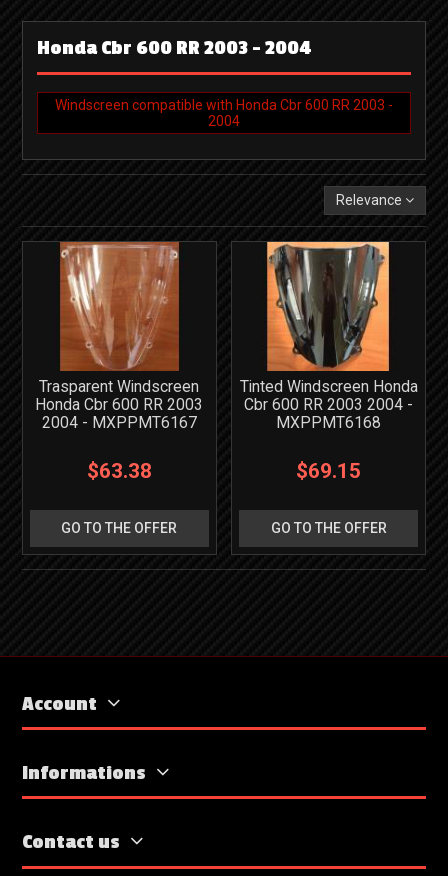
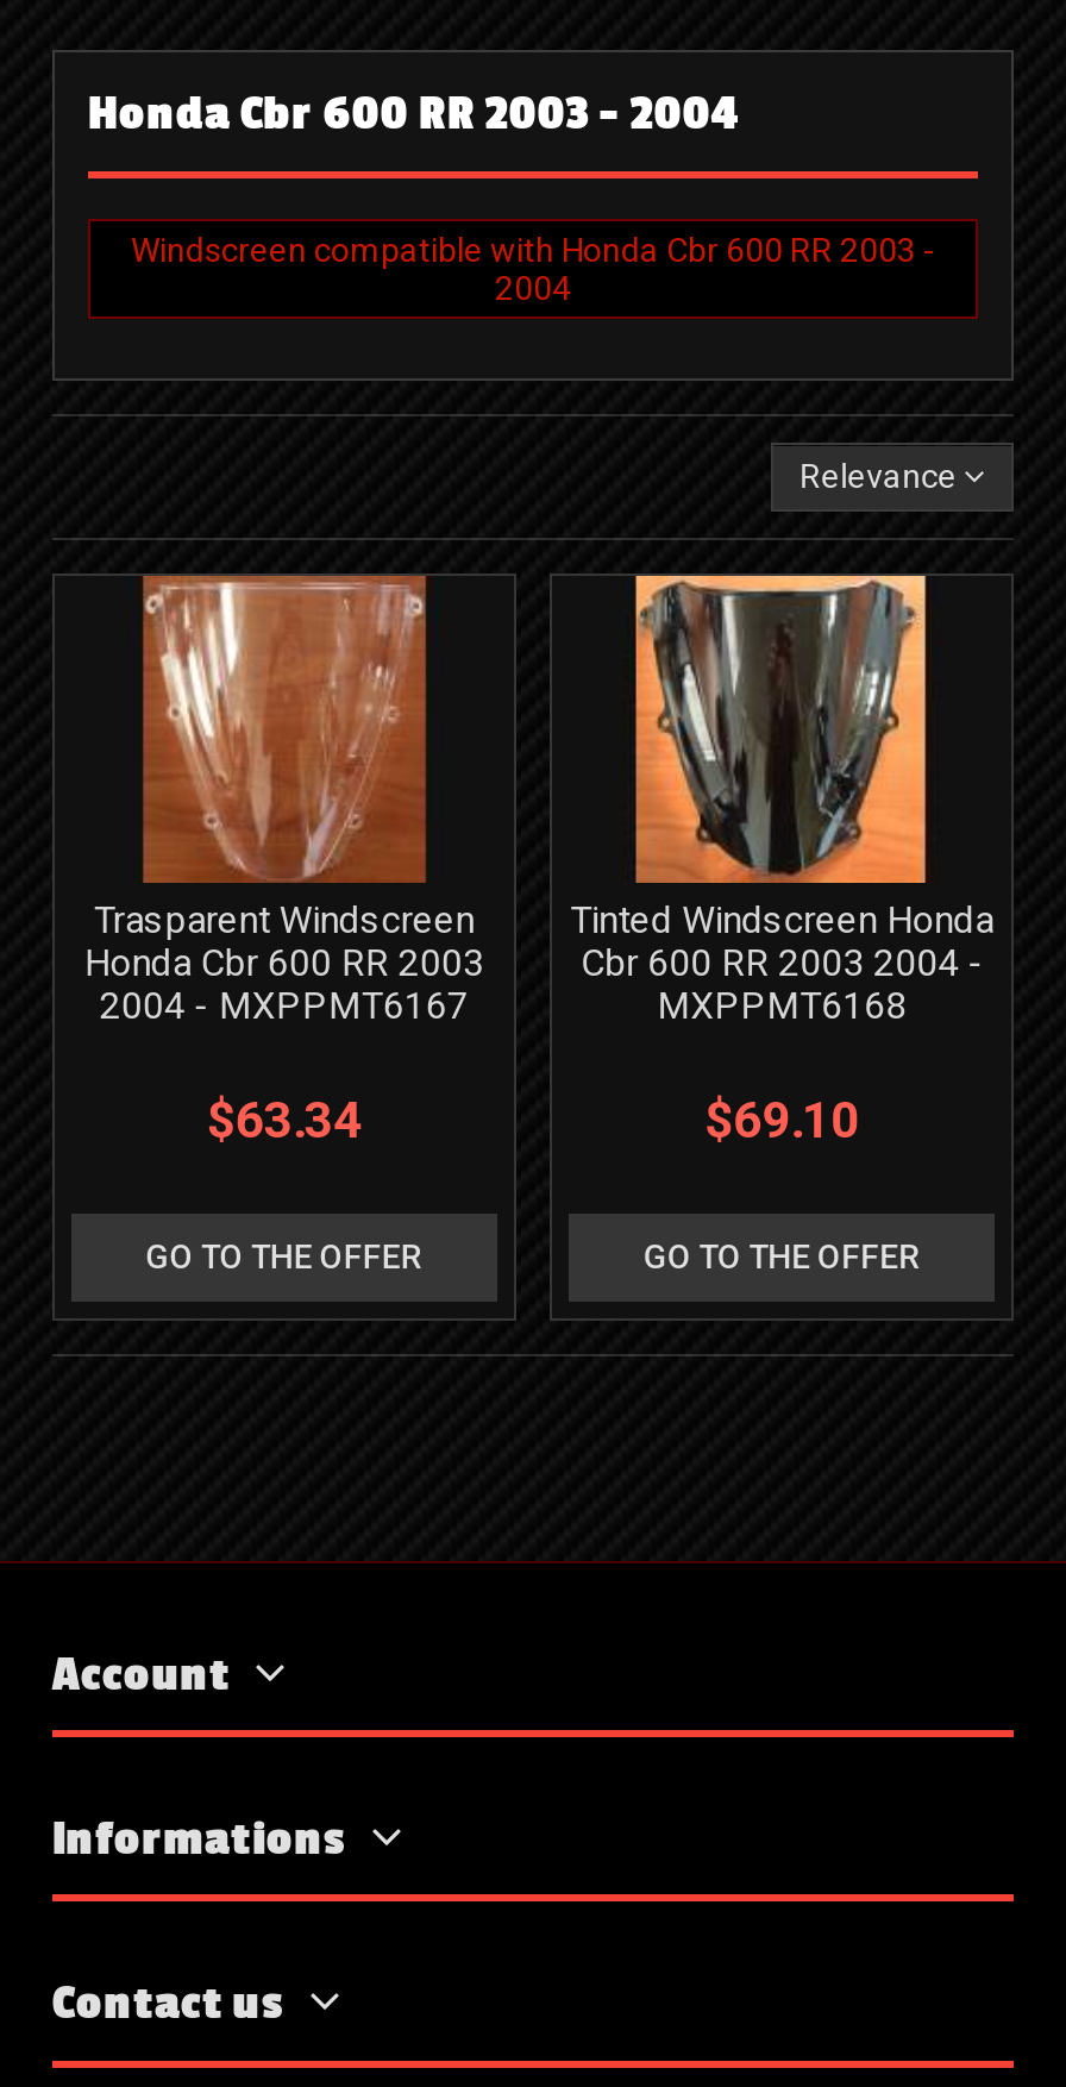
- $63.38
+ $63.34

- $69.15
+ $69.10
